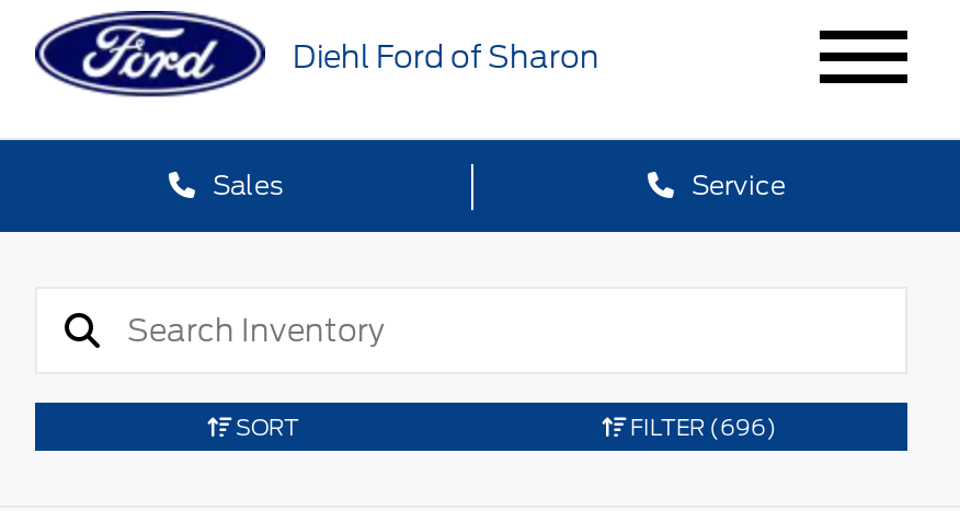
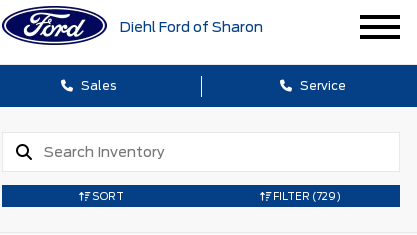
- FILTER (696)
+ FILTER (729)
